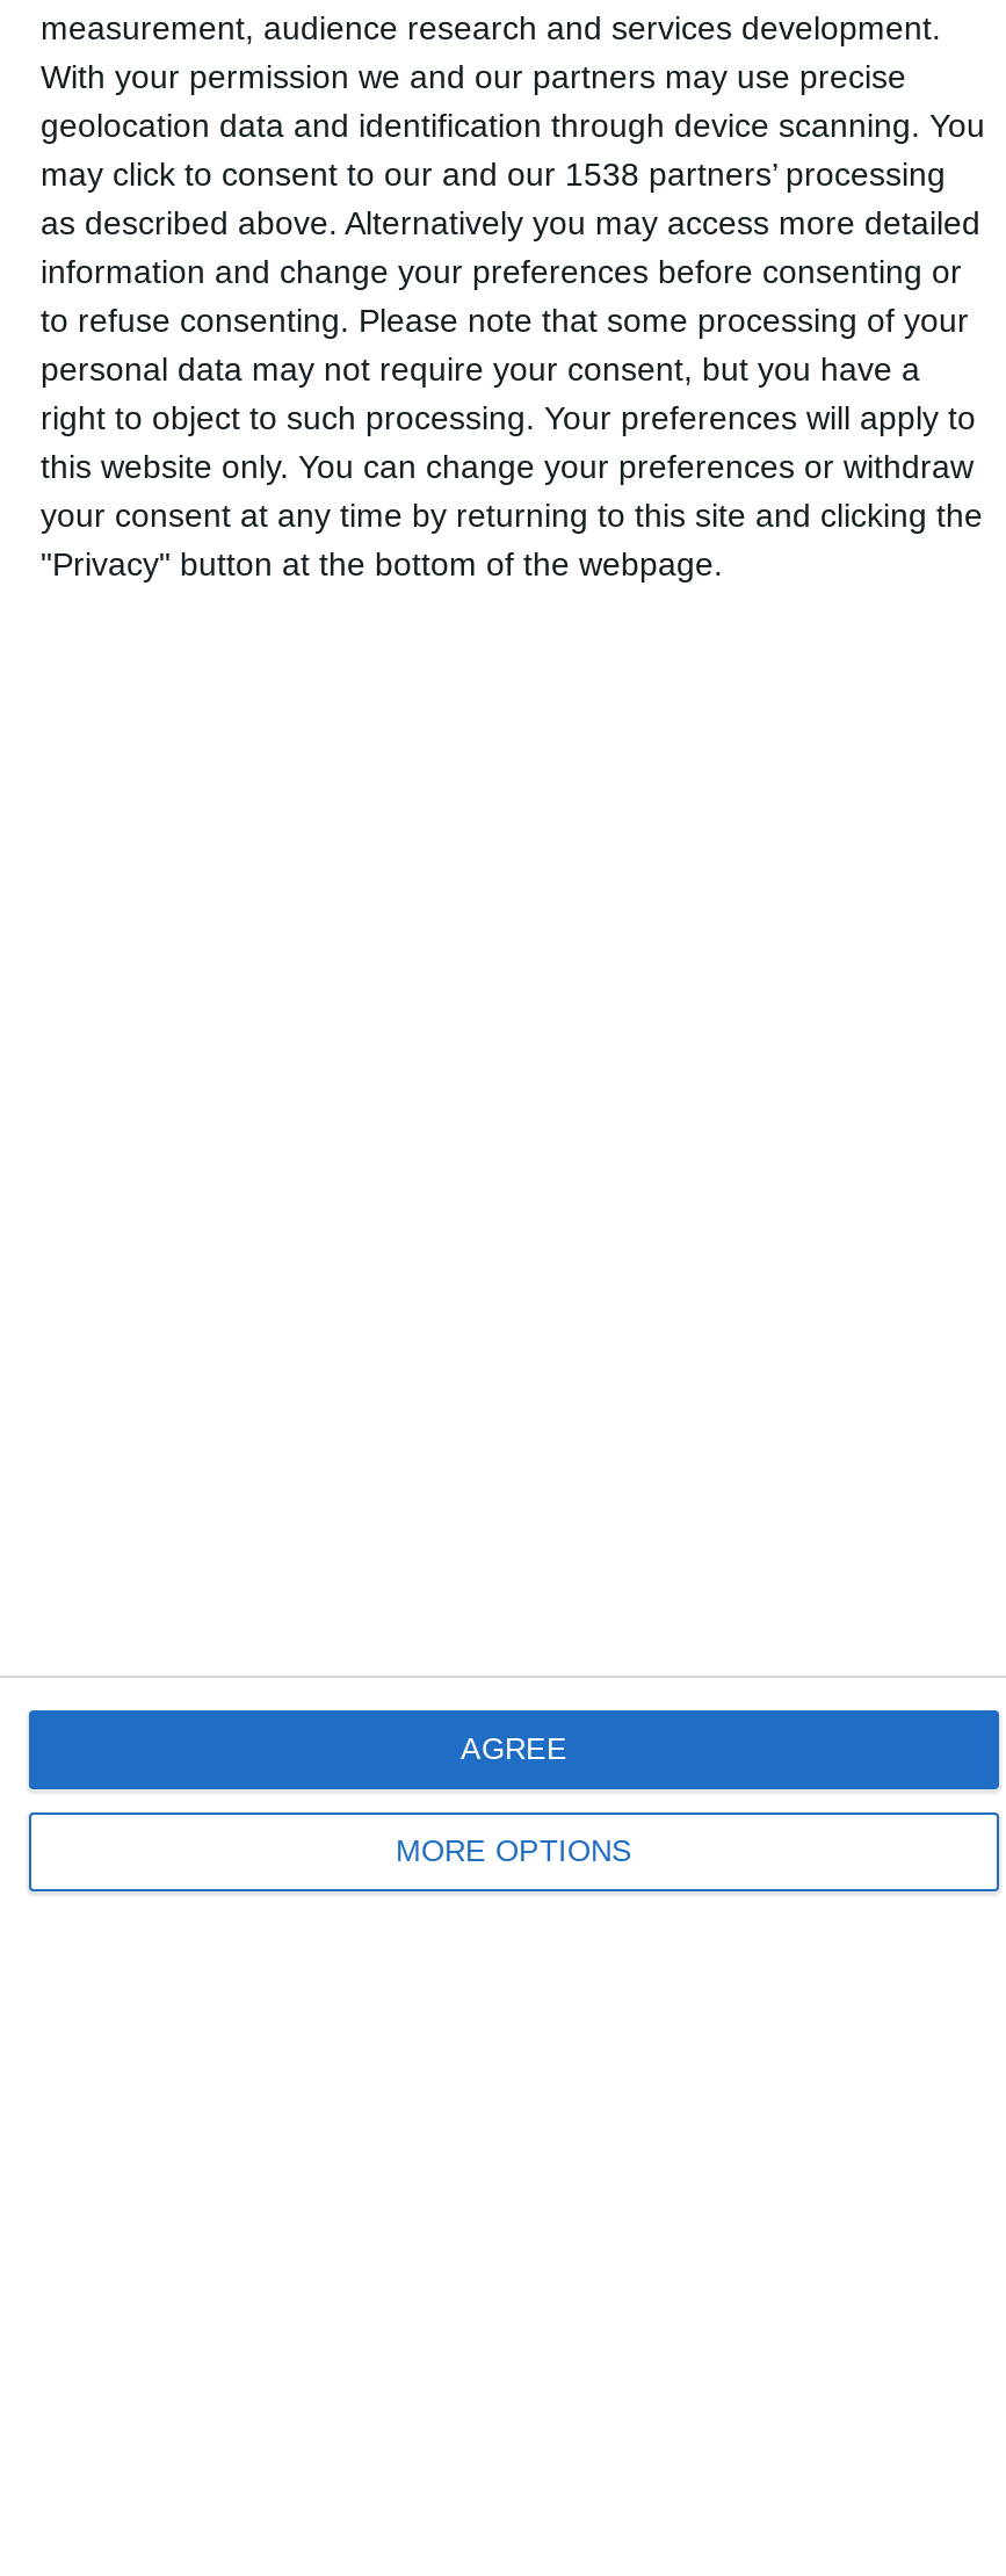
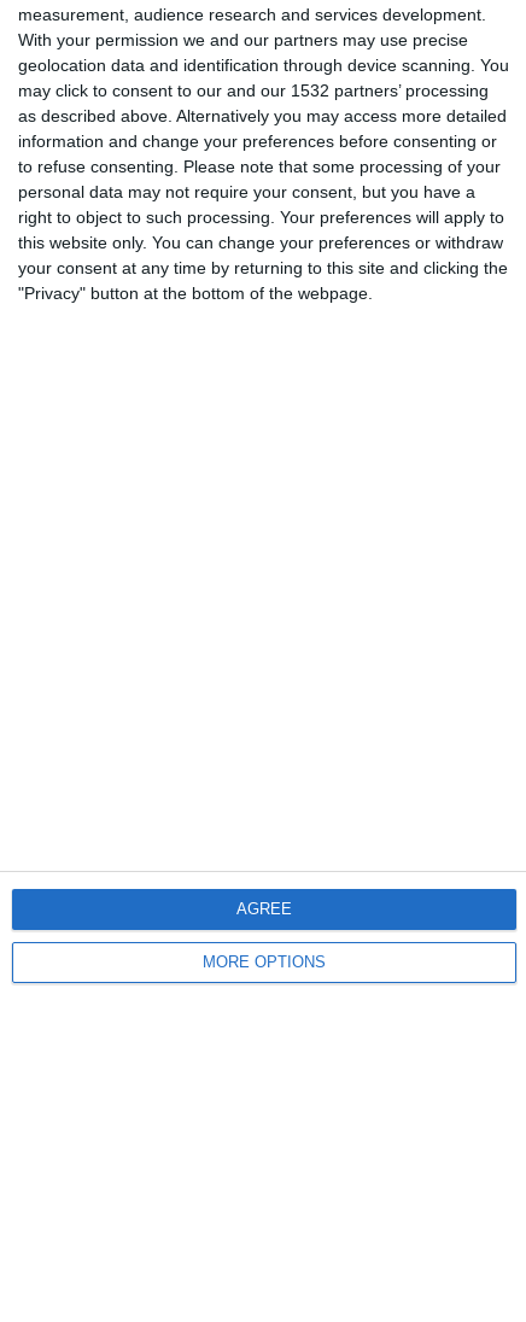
- may click to consent to our and our 1538 partners’ processing
+ may click to consent to our and our 1532 partners’ processing
